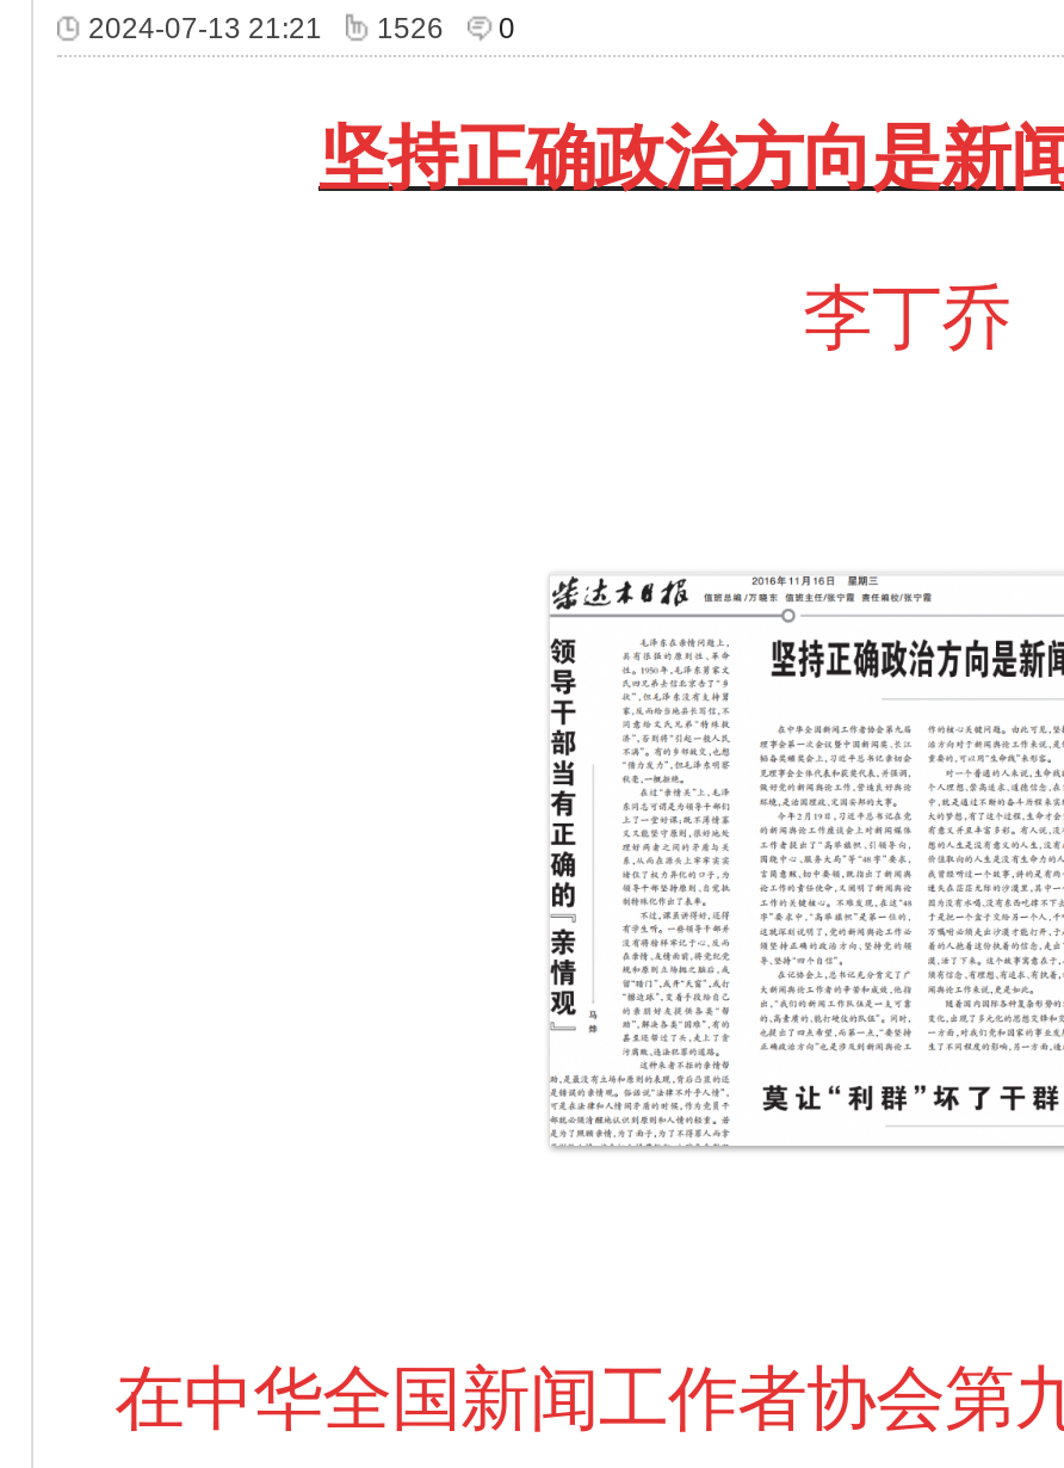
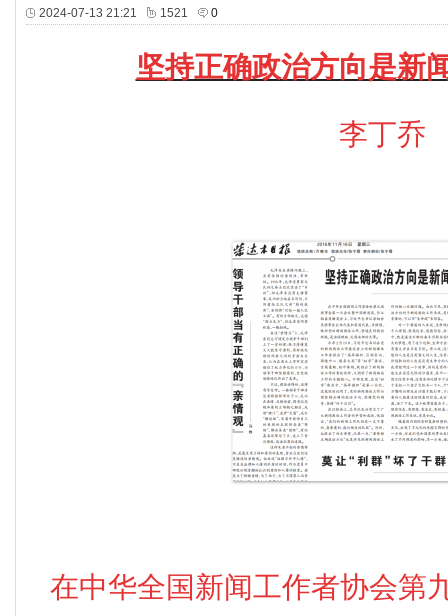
- 2024-07-13 21:21 1526 0
+ 2024-07-13 21:21 1521 0
